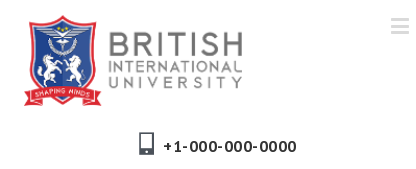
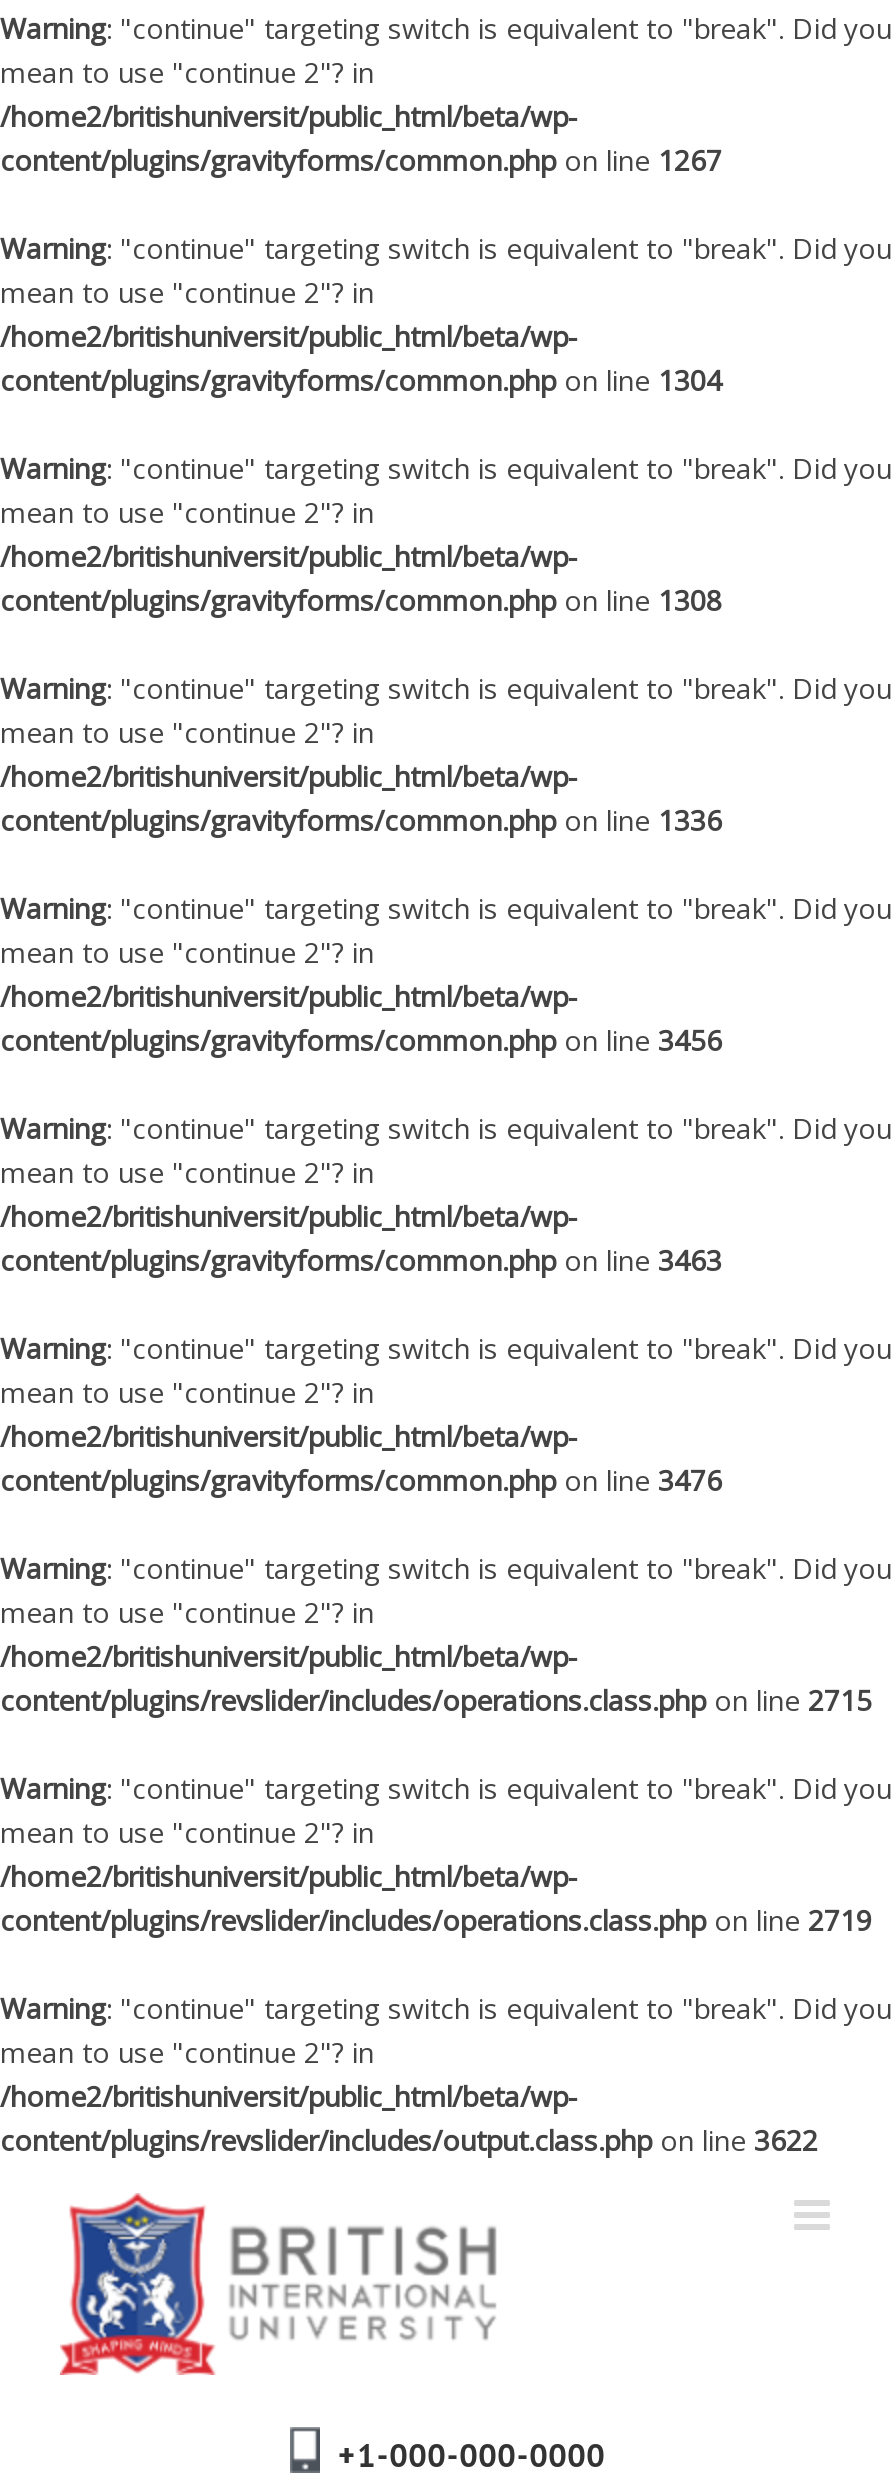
+ Warning: "continue" targeting switch is equivalent to "break". Did you
+ mean to use "continue 2"? in
+ /home2/britishuniversit/public_html/beta/wp-
+ content/plugins/gravityforms/common.php on line 1267
+ Warning: "continue" targeting switch is equivalent to "break". Did you
+ mean to use "continue 2"? in
+ /home2/britishuniversit/public_html/beta/wp-
+ content/plugins/gravityforms/common.php on line 1304
+ Warning: "continue" targeting switch is equivalent to "break". Did you
+ mean to use "continue 2"? in
+ /home2/britishuniversit/public_html/beta/wp-
+ content/plugins/gravityforms/common.php on line 1308
+ Warning: "continue" targeting switch is equivalent to "break". Did you
+ mean to use "continue 2"? in
+ /home2/britishuniversit/public_html/beta/wp-
+ content/plugins/gravityforms/common.php on line 1336
+ Warning: "continue" targeting switch is equivalent to "break". Did you
+ mean to use "continue 2"? in
+ /home2/britishuniversit/public_html/beta/wp-
+ content/plugins/gravityforms/common.php on line 3456
+ Warning: "continue" targeting switch is equivalent to "break". Did you
+ mean to use "continue 2"? in
+ /home2/britishuniversit/public_html/beta/wp-
+ content/plugins/gravityforms/common.php on line 3463
+ Warning: "continue" targeting switch is equivalent to "break". Did you
+ mean to use "continue 2"? in
+ /home2/britishuniversit/public_html/beta/wp-
+ content/plugins/gravityforms/common.php on line 3476
+ Warning: "continue" targeting switch is equivalent to "break". Did you
+ mean to use "continue 2"? in
+ /home2/britishuniversit/public_html/beta/wp-
+ content/plugins/revslider/includes/operations.class.php on line 2715
+ Warning: "continue" targeting switch is equivalent to "break". Did you
+ mean to use "continue 2"? in
+ /home2/britishuniversit/public_html/beta/wp-
+ content/plugins/revslider/includes/operations.class.php on line 2719
+ Warning: "continue" targeting switch is equivalent to "break". Did you
+ mean to use "continue 2"? in
+ /home2/britishuniversit/public_html/beta/wp-
+ content/plugins/revslider/includes/output.class.php on line 3622
